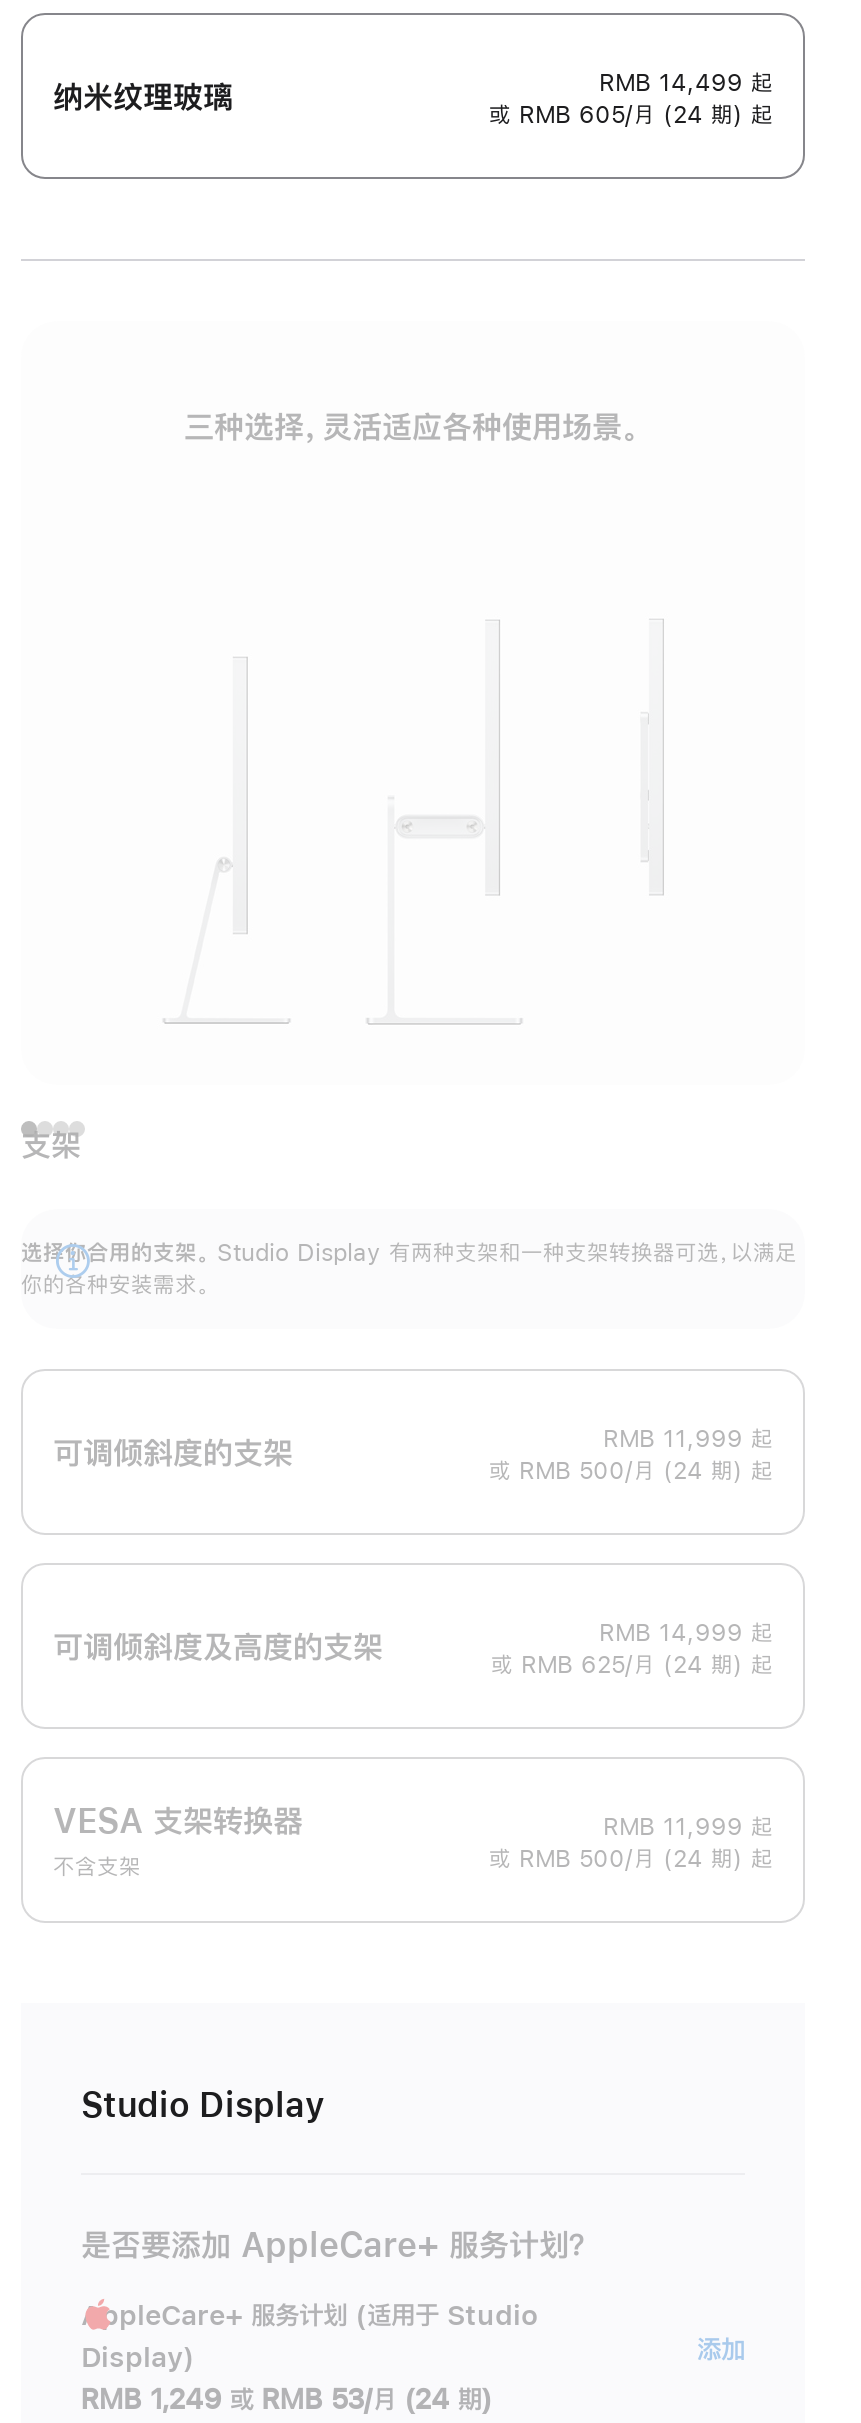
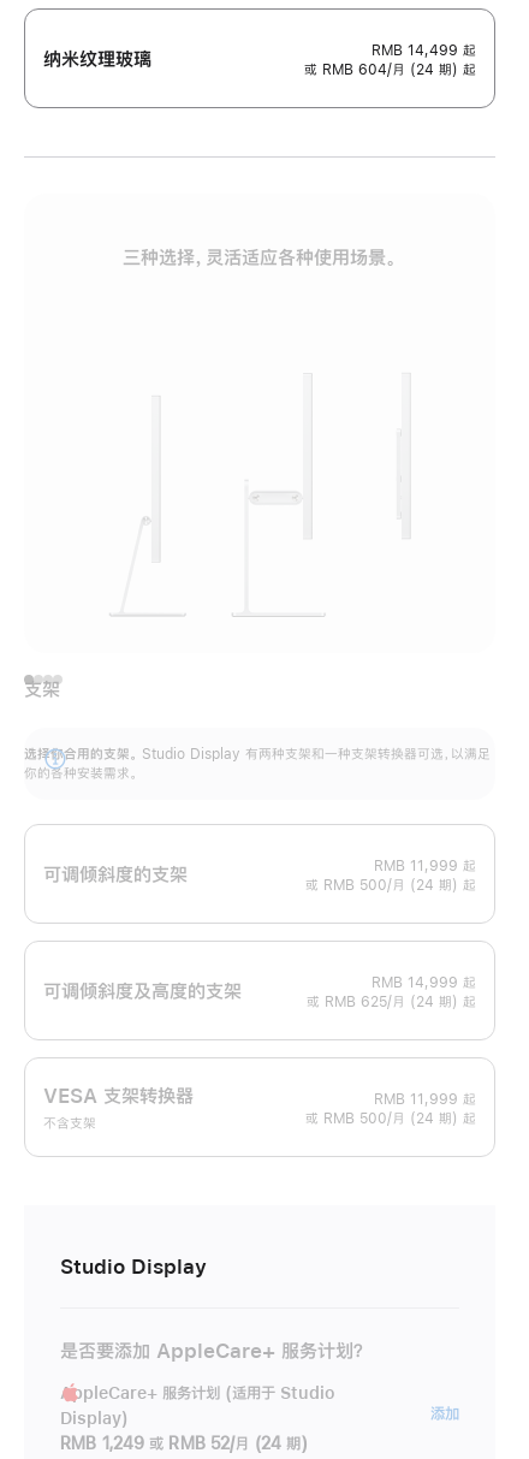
- 或 RMB 605/月 (24 期) 起
+ 或 RMB 604/月 (24 期) 起

- RMB 1,249 或 RMB 53/月 (24 期)
+ RMB 1,249 或 RMB 52/月 (24 期)
